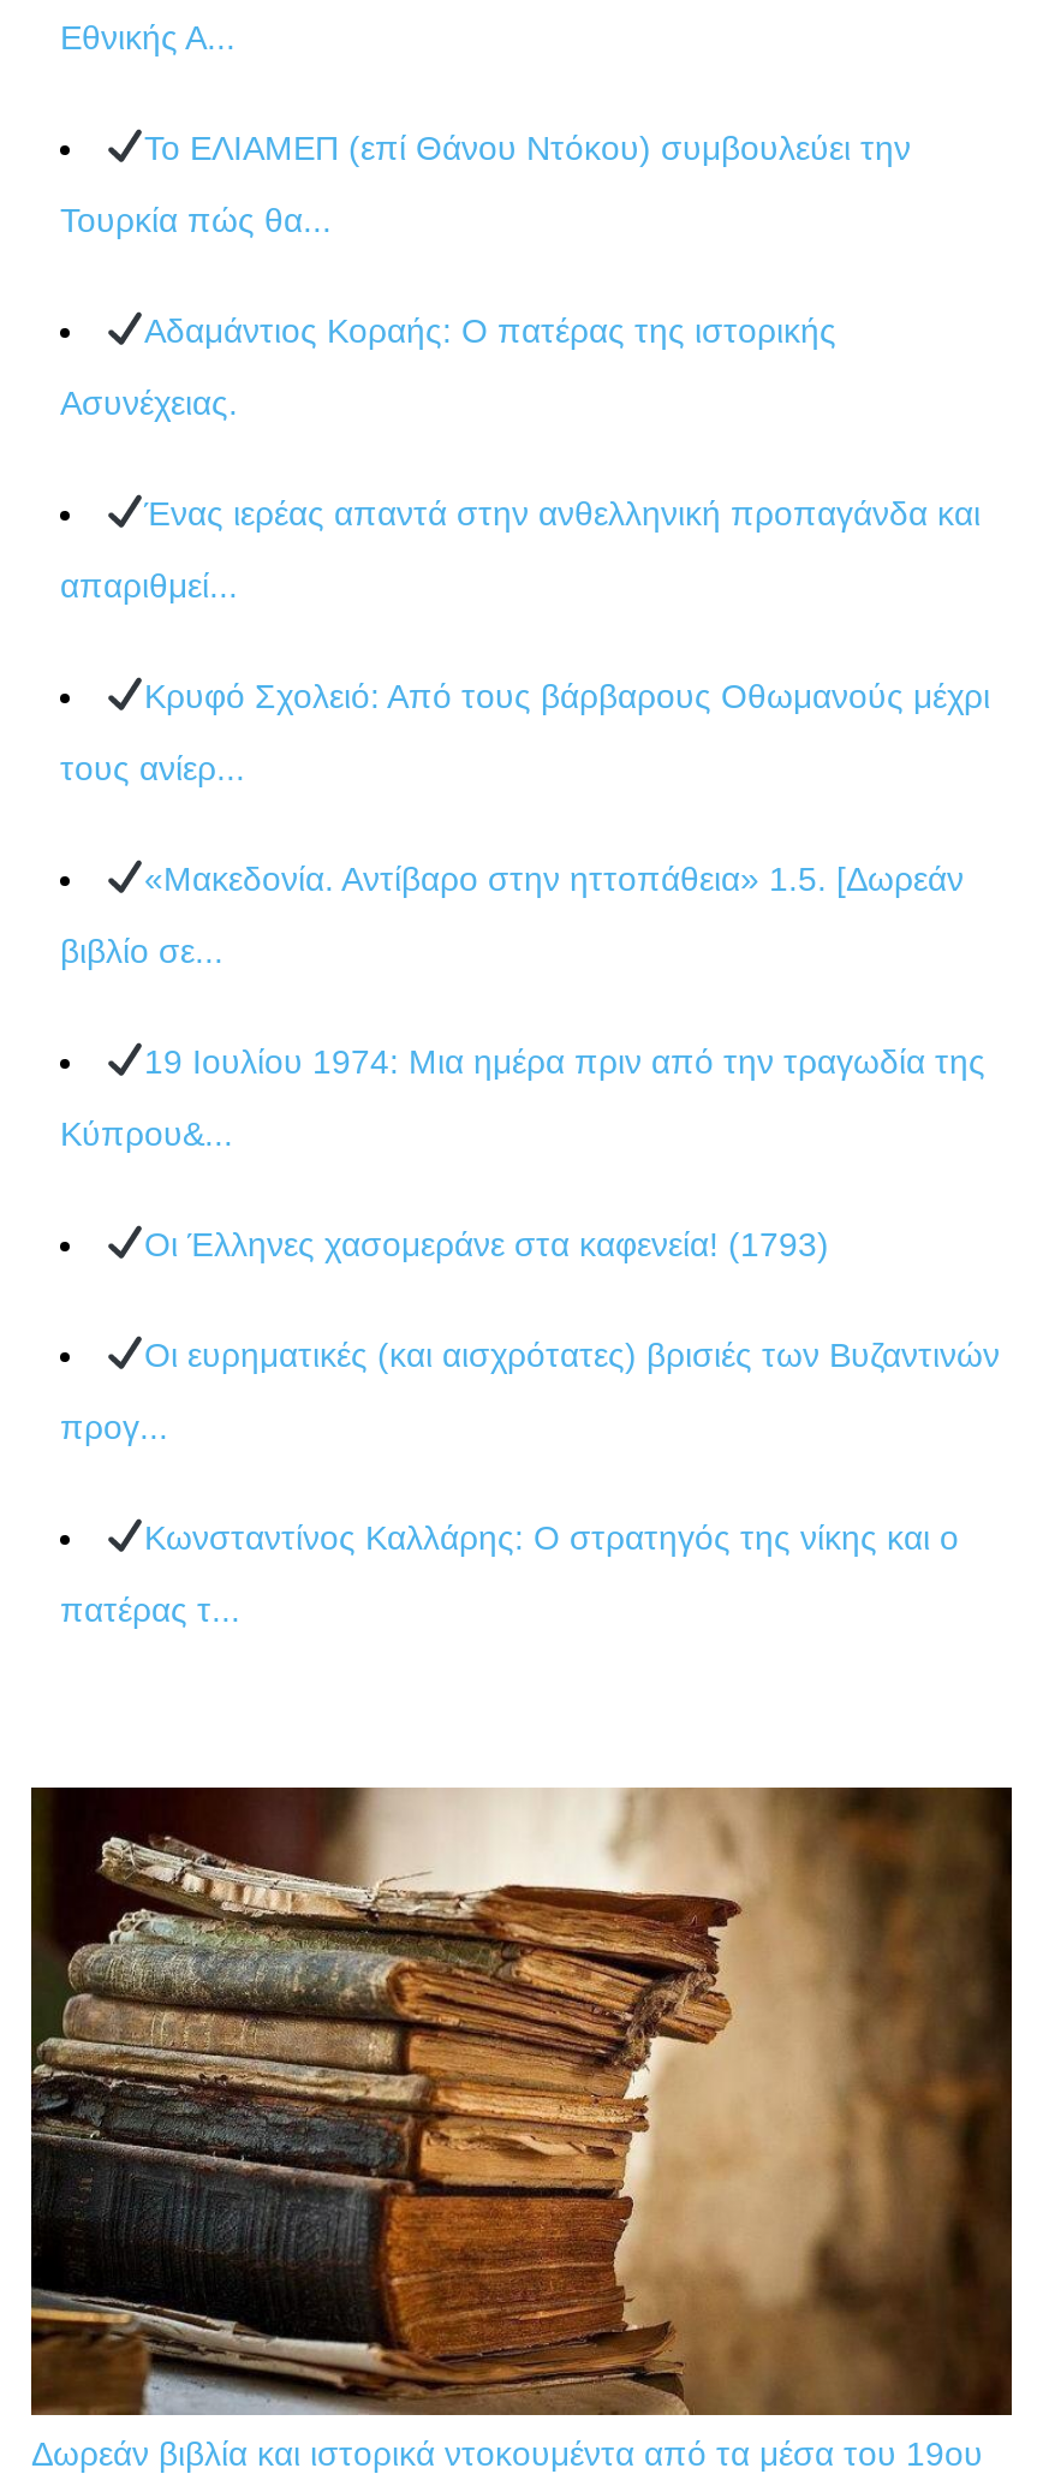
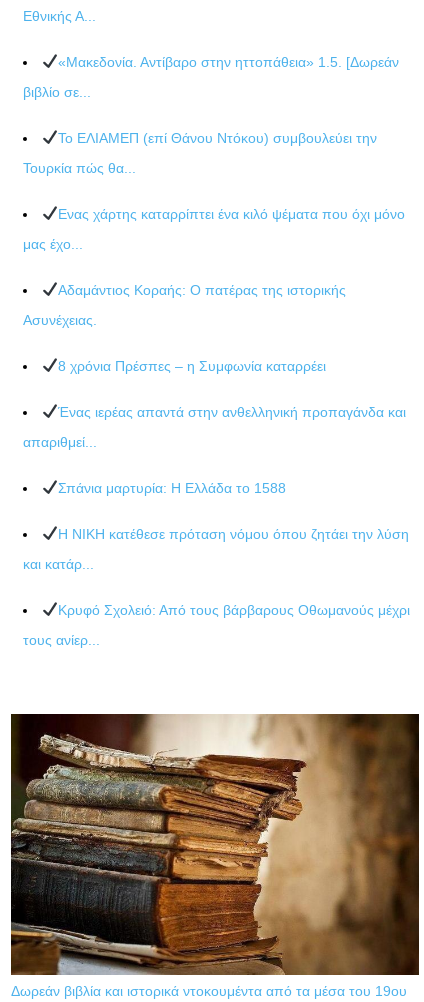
moved down: Το ΕΛΙΑΜΕΠ (επί Θάνου Ντόκου) συμβουλεύει την | Τουρκία πώς θα...

moved down: Αδαμάντιος Κοραής: Ο πατέρας της ιστορικής | Ασυνέχειας.

moved down: Ένας ιερέας απαντά στην ανθελληνική προπαγάνδα και | απαριθμεί...

moved down: Κρυφό Σχολειό: Από τους βάρβαρους Οθωμανούς μέχρι | τους ανίερ...

moved up: «Μακεδονία. Αντίβαρο στην ηττοπάθεια» 1.5. [Δωρεάν | βιβλίο σε...

- 19 Ιουλίου 1974: Μια ημέρα πριν από την τραγωδία της
- Κύπρου&...
- Οι Έλληνες χασομεράνε στα καφενεία! (1793)
- Οι ευρηματικές (και αισχρότατες) βρισιές των Βυζαντινών
- προγ...
- Κωνσταντίνος Καλλάρης: Ο στρατηγός της νίκης και ο
- πατέρας τ...
+ Ενας χάρτης καταρρίπτει ένα κιλό ψέματα που όχι μόνο
+ μας έχο...
+ 8 χρόνια Πρέσπες – η Συμφωνία καταρρέει
+ Σπάνια μαρτυρία: Η Ελλάδα το 1588
+ Η ΝΙΚΗ κατέθεσε πρόταση νόμου όπου ζητάει την λύση
+ και κατάρ...
